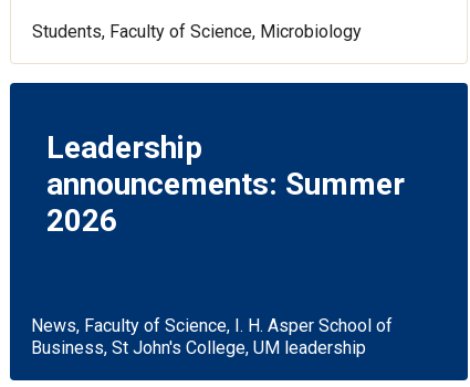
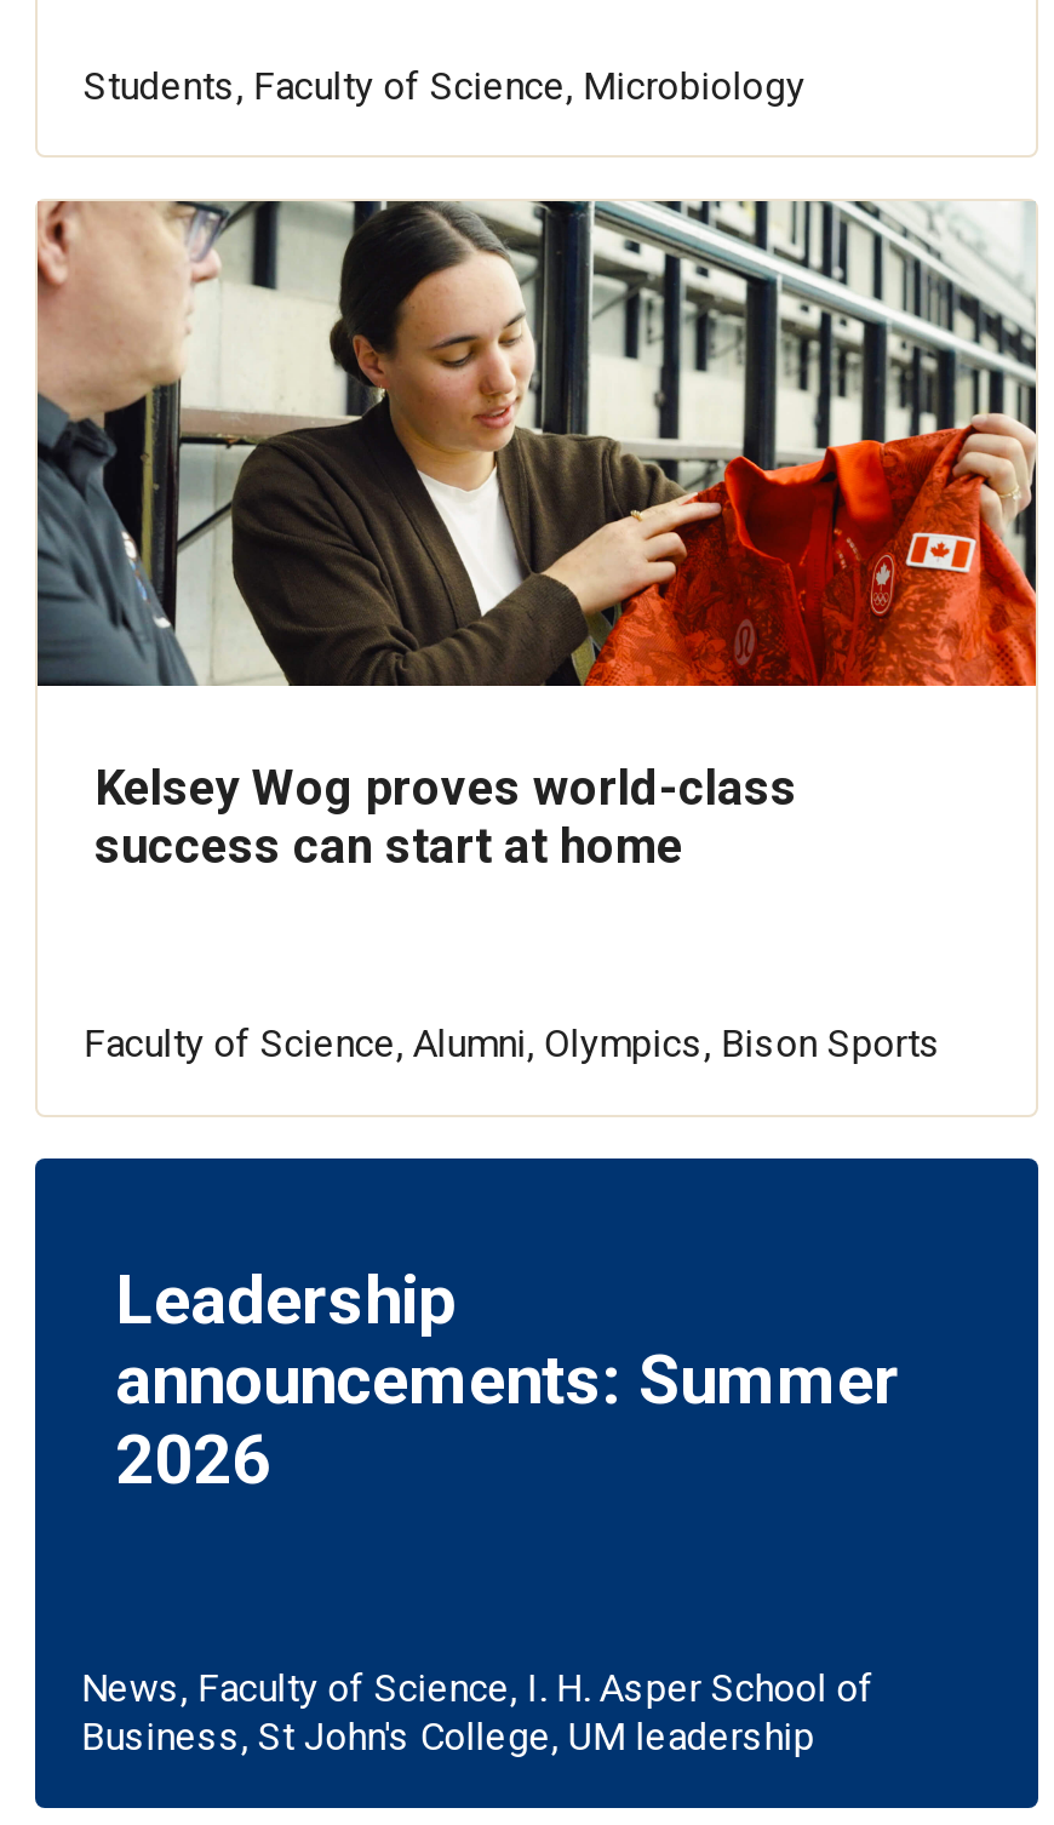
+ [image]
+ Kelsey Wog proves world-class
+ success can start at home
+ Faculty of Science, Alumni, Olympics, Bison Sports
